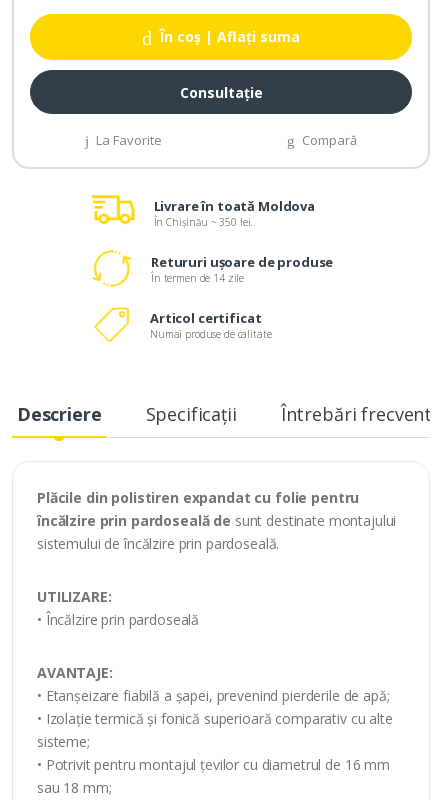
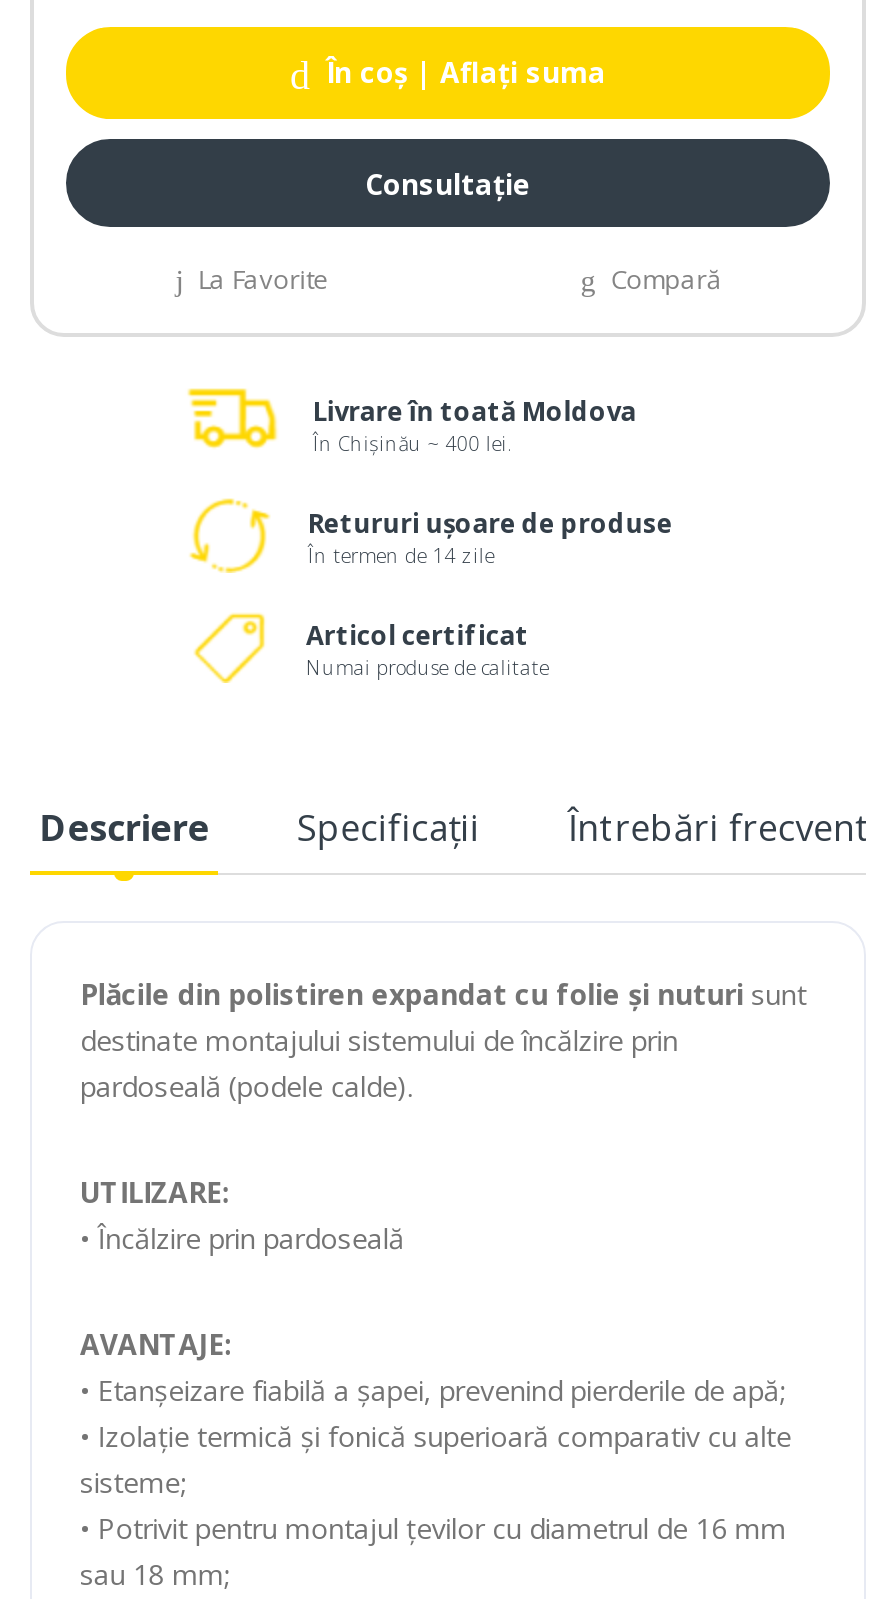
- În Chișinău ~ 350 lei.
+ În Chișinău ~ 400 lei.

- Plăcile din polistiren expandat cu folie pentru
- încălzire prin pardoseală de sunt destinate montajului
- sistemului de încălzire prin pardoseală.
+ Plăcile din polistiren expandat cu folie și nuturi sunt
+ destinate montajului sistemului de încălzire prin
+ pardoseală (podele calde).
